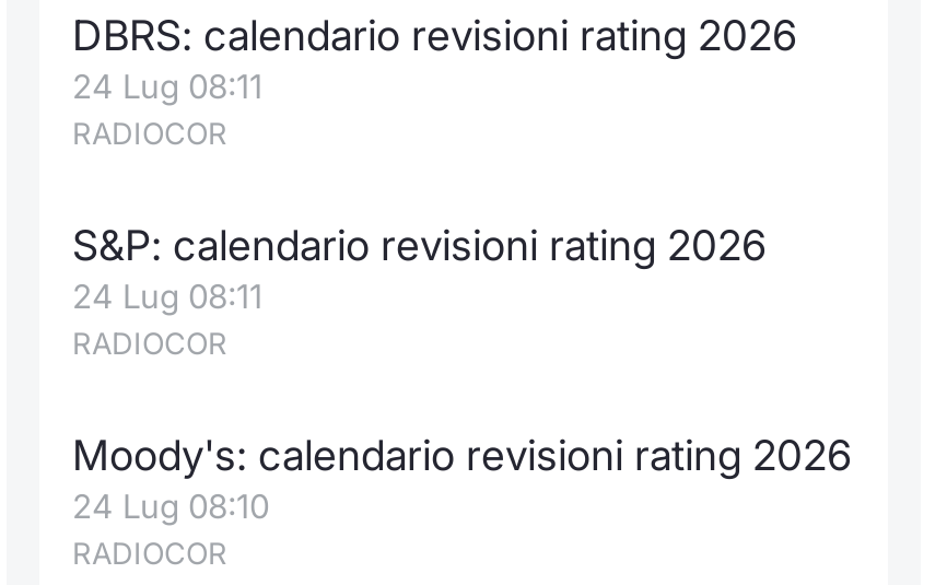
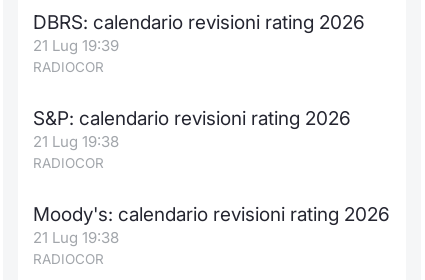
- 24 Lug 08:11
+ 21 Lug 19:39

- 24 Lug 08:11
+ 21 Lug 19:38

- 24 Lug 08:10
+ 21 Lug 19:38
